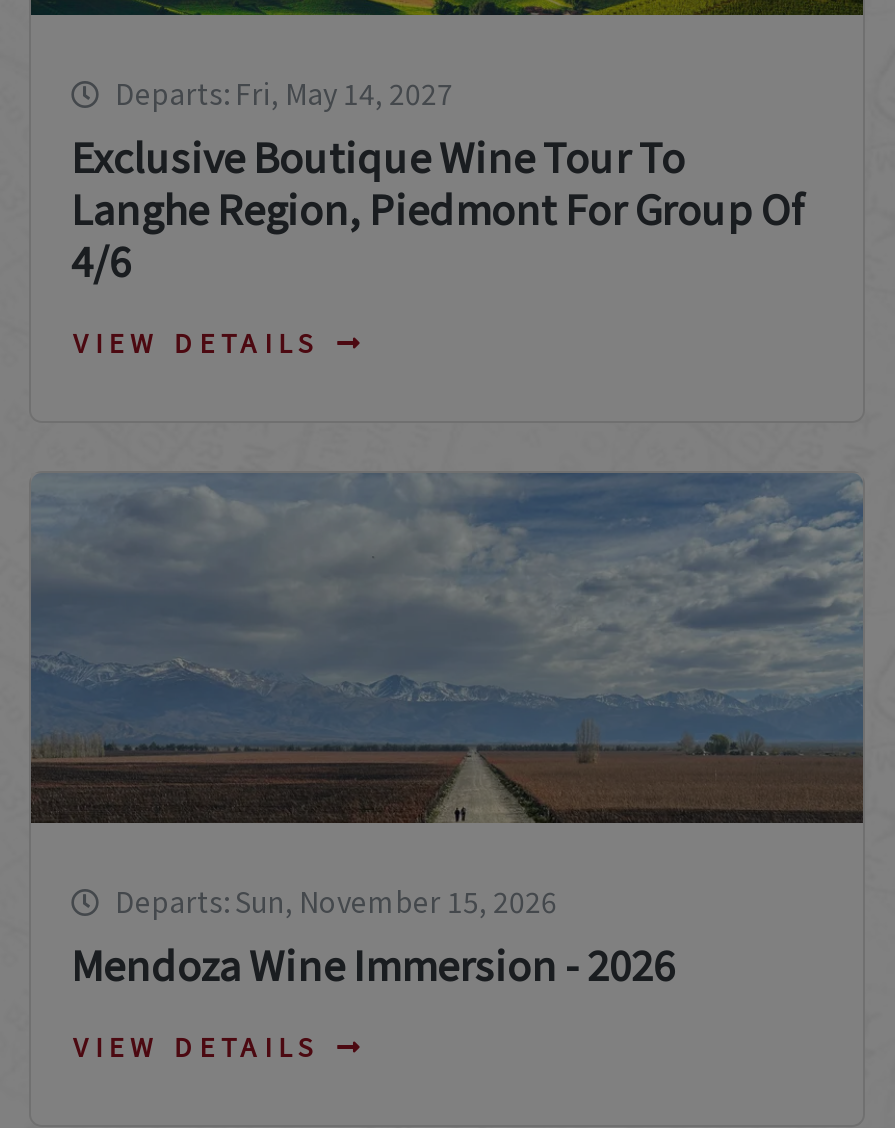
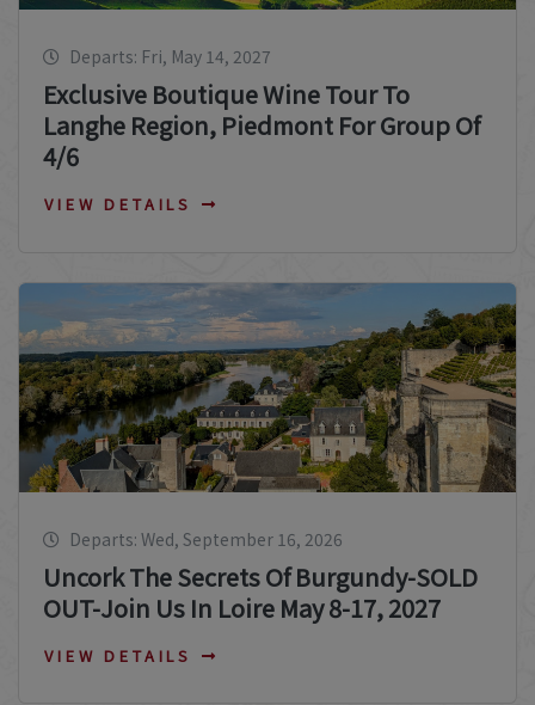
- [image]
- Departs: Sun, November 15, 2026
- Mendoza Wine Immersion - 2026
+ [image]
+ Departs: Wed, September 16, 2026
+ Uncork The Secrets Of Burgundy-SOLD
+ OUT-Join Us In Loire May 8-17, 2027
